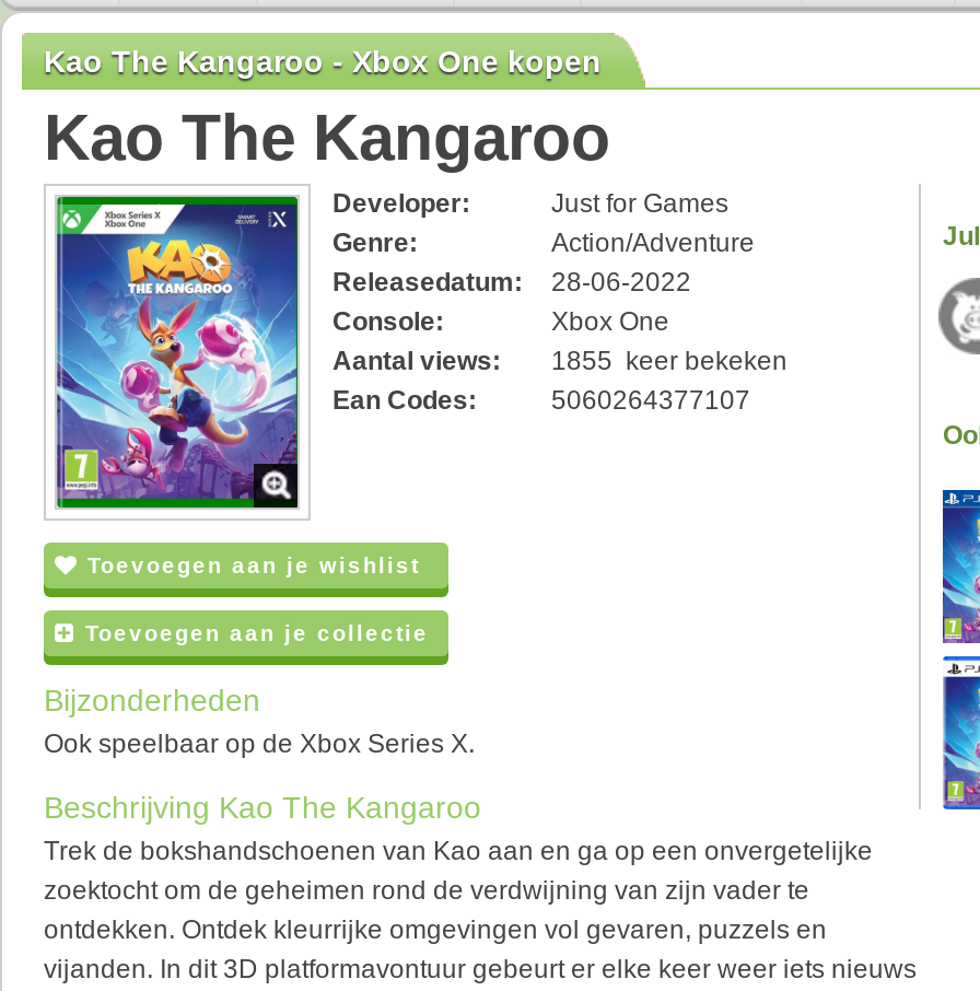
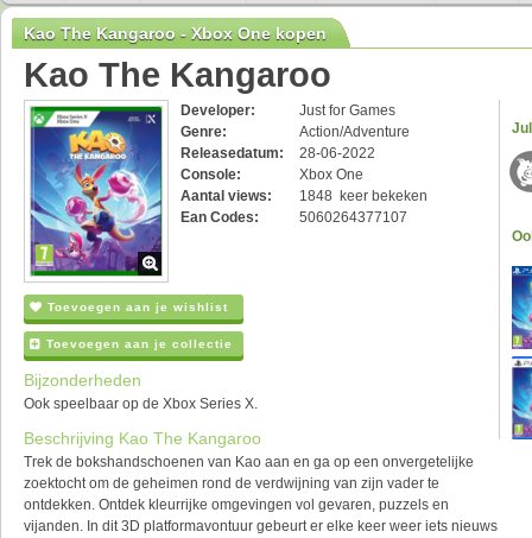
- Aantal views: 1855 keer bekeken
+ Aantal views: 1848 keer bekeken
